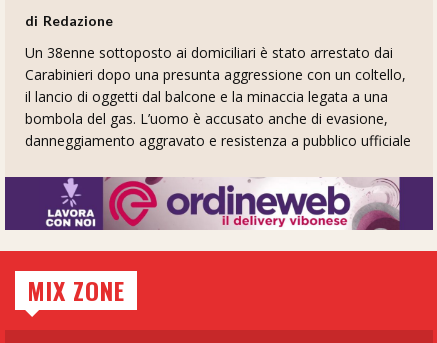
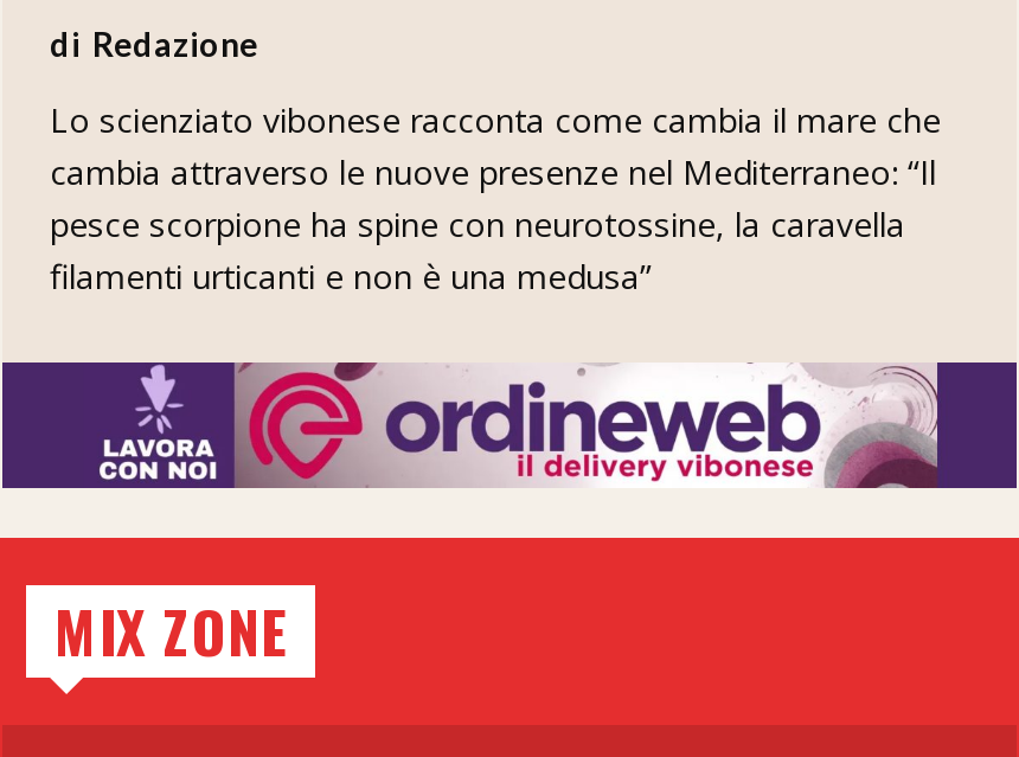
- Un 38enne sottoposto ai domiciliari è stato arrestato dai
- Carabinieri dopo una presunta aggressione con un coltello,
- il lancio di oggetti dal balcone e la minaccia legata a una
- bombola del gas. L’uomo è accusato anche di evasione,
- danneggiamento aggravato e resistenza a pubblico ufficiale
+ Lo scienziato vibonese racconta come cambia il mare che
+ cambia attraverso le nuove presenze nel Mediterraneo: “Il
+ pesce scorpione ha spine con neurotossine, la caravella
+ filamenti urticanti e non è una medusa”
